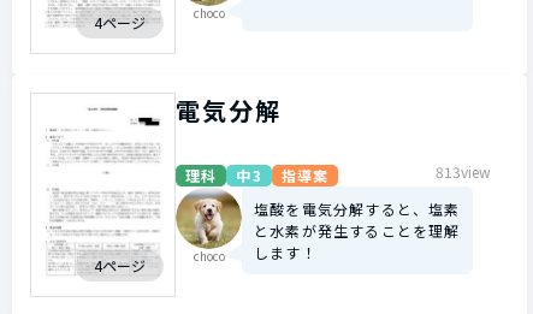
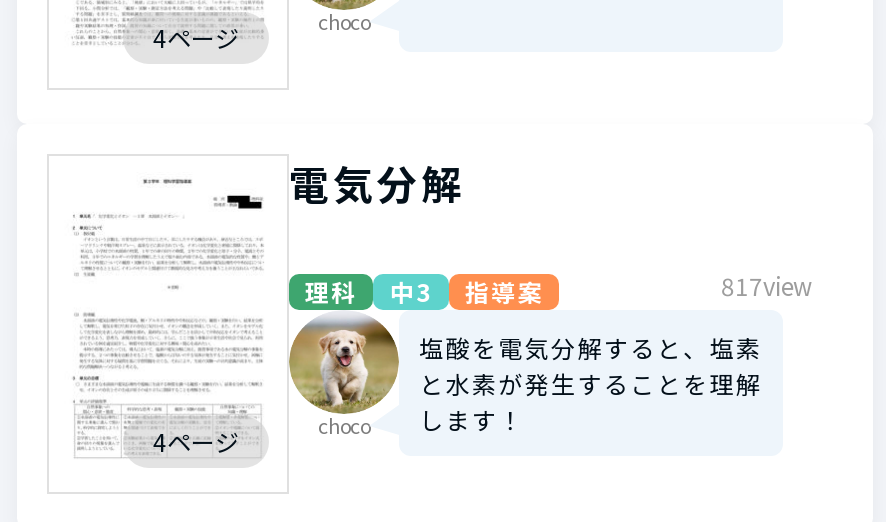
- 813view
+ 817view
